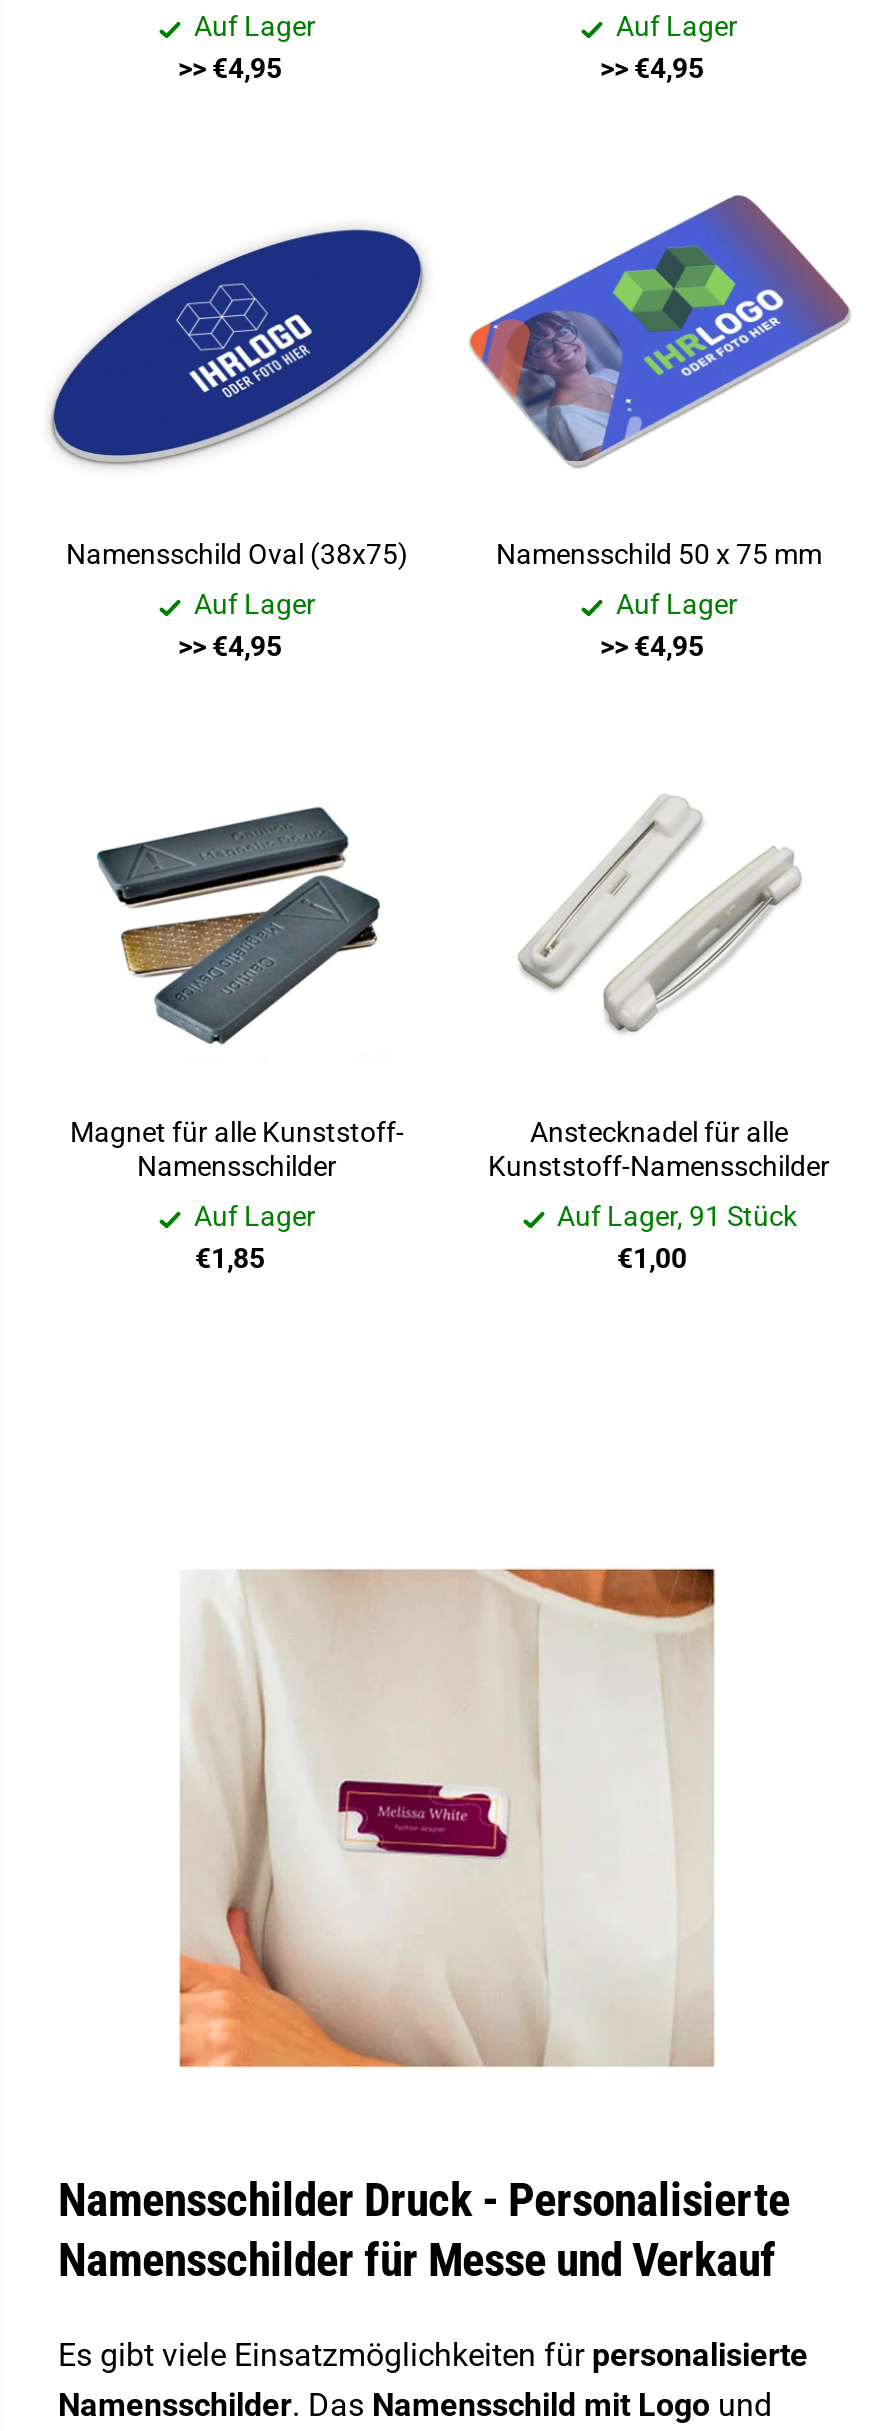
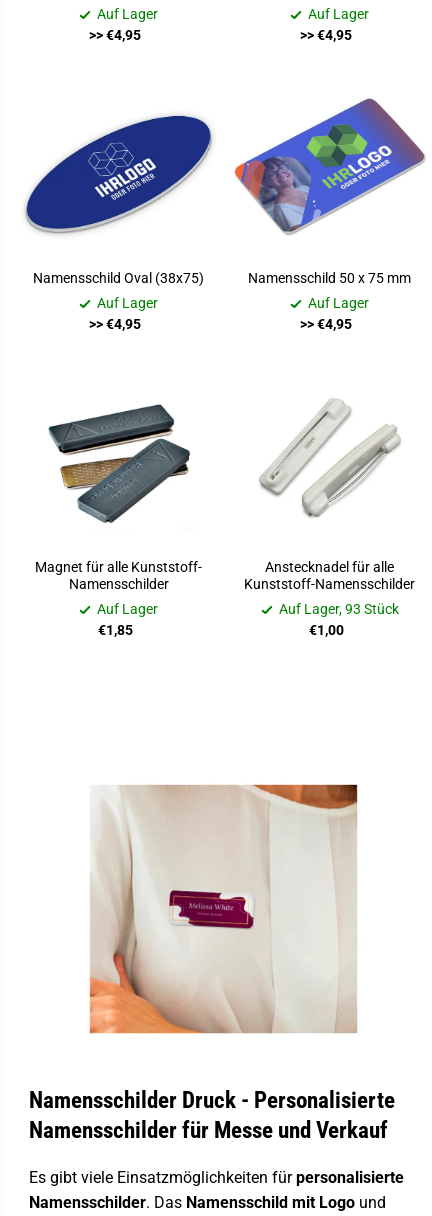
- Auf Lager, 91 Stück
+ Auf Lager, 93 Stück
